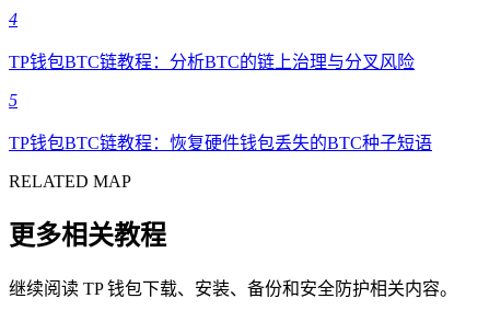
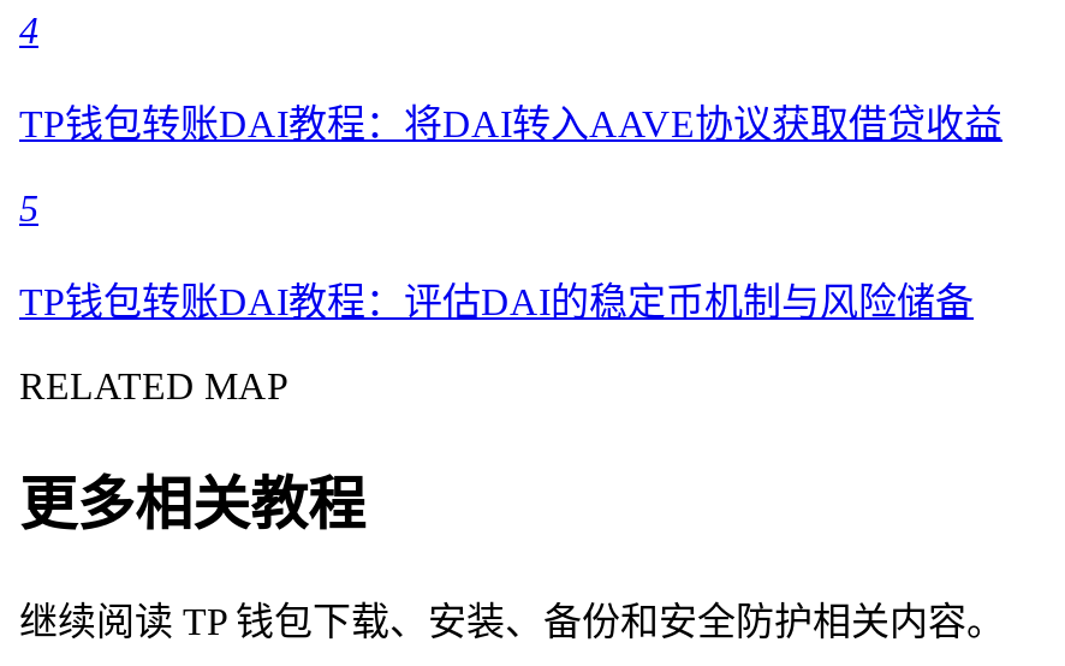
- TP钱包BTC链教程：分析BTC的链上治理与分叉风险
+ TP钱包转账DAI教程：将DAI转入AAVE协议获取借贷收益

- TP钱包BTC链教程：恢复硬件钱包丢失的BTC种子短语
+ TP钱包转账DAI教程：评估DAI的稳定币机制与风险储备
